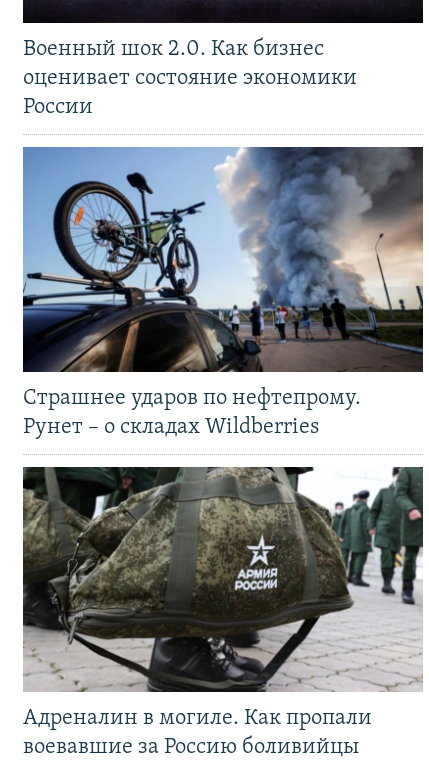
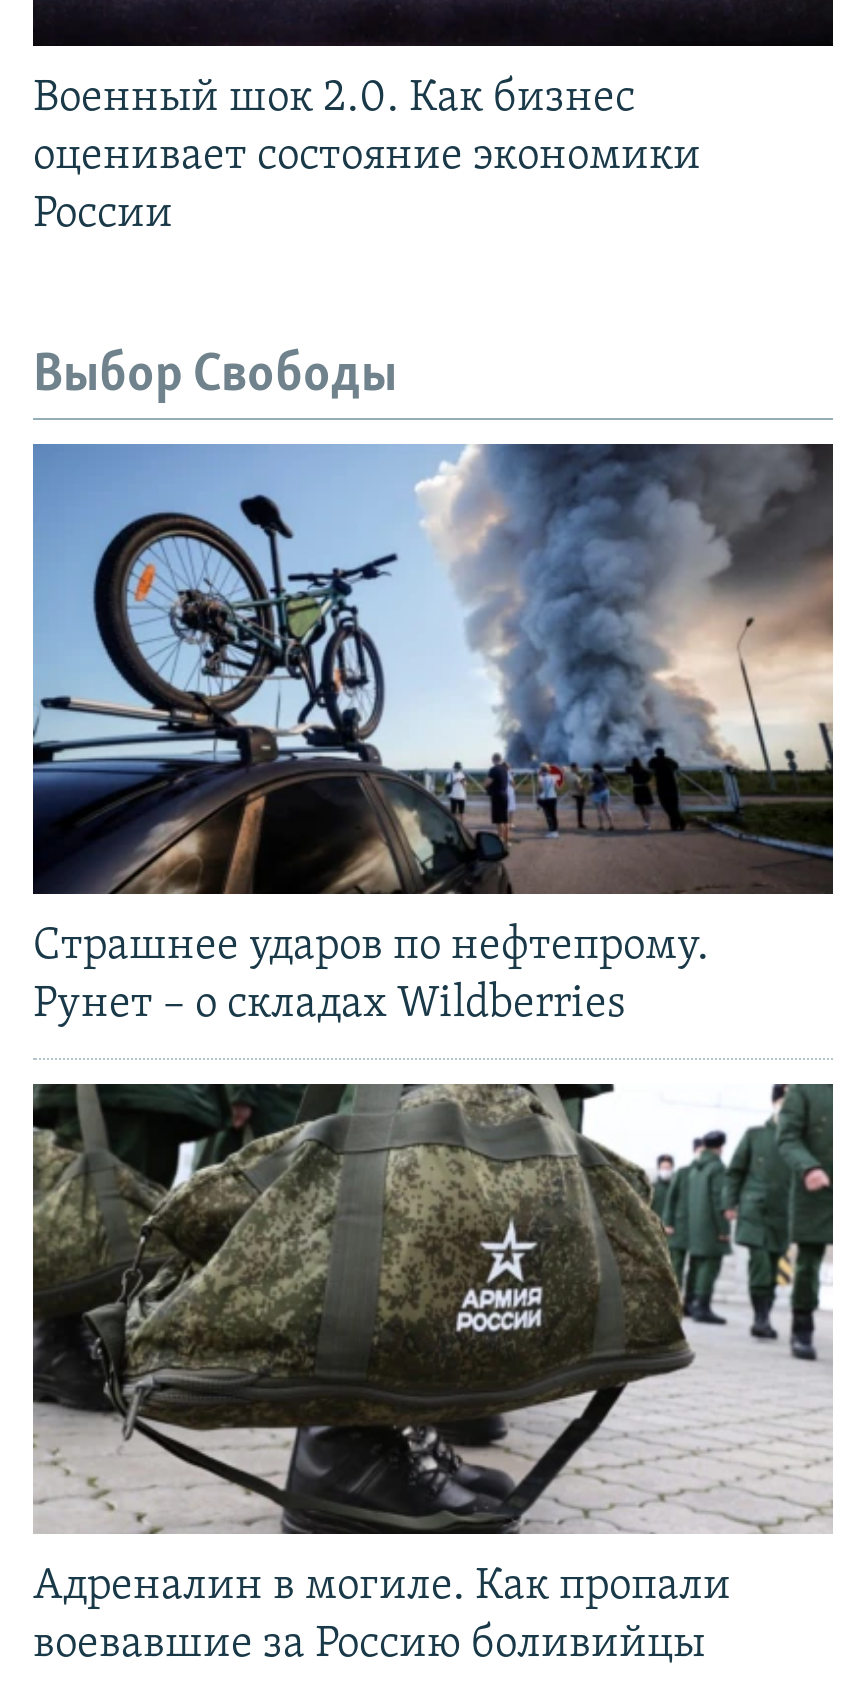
+ Выбор Свободы
